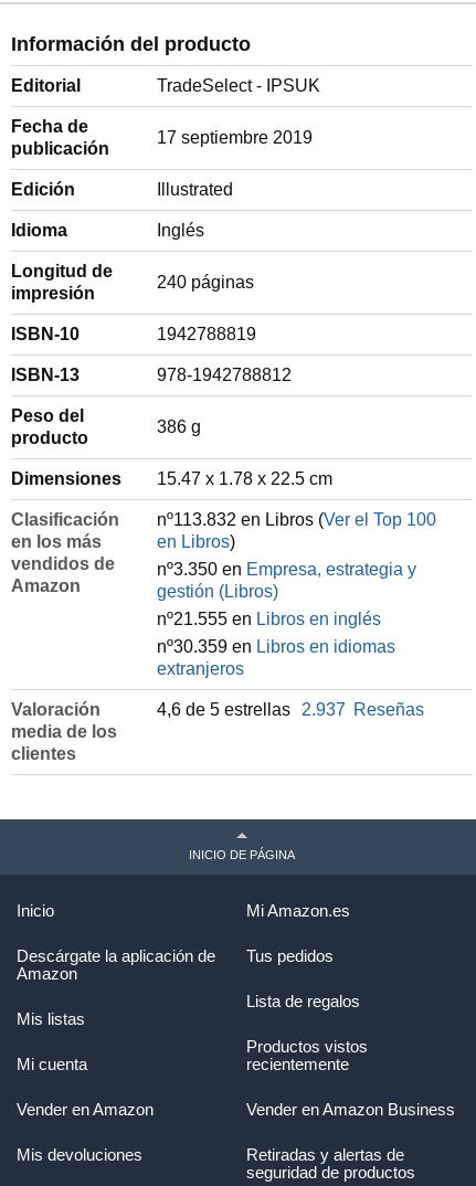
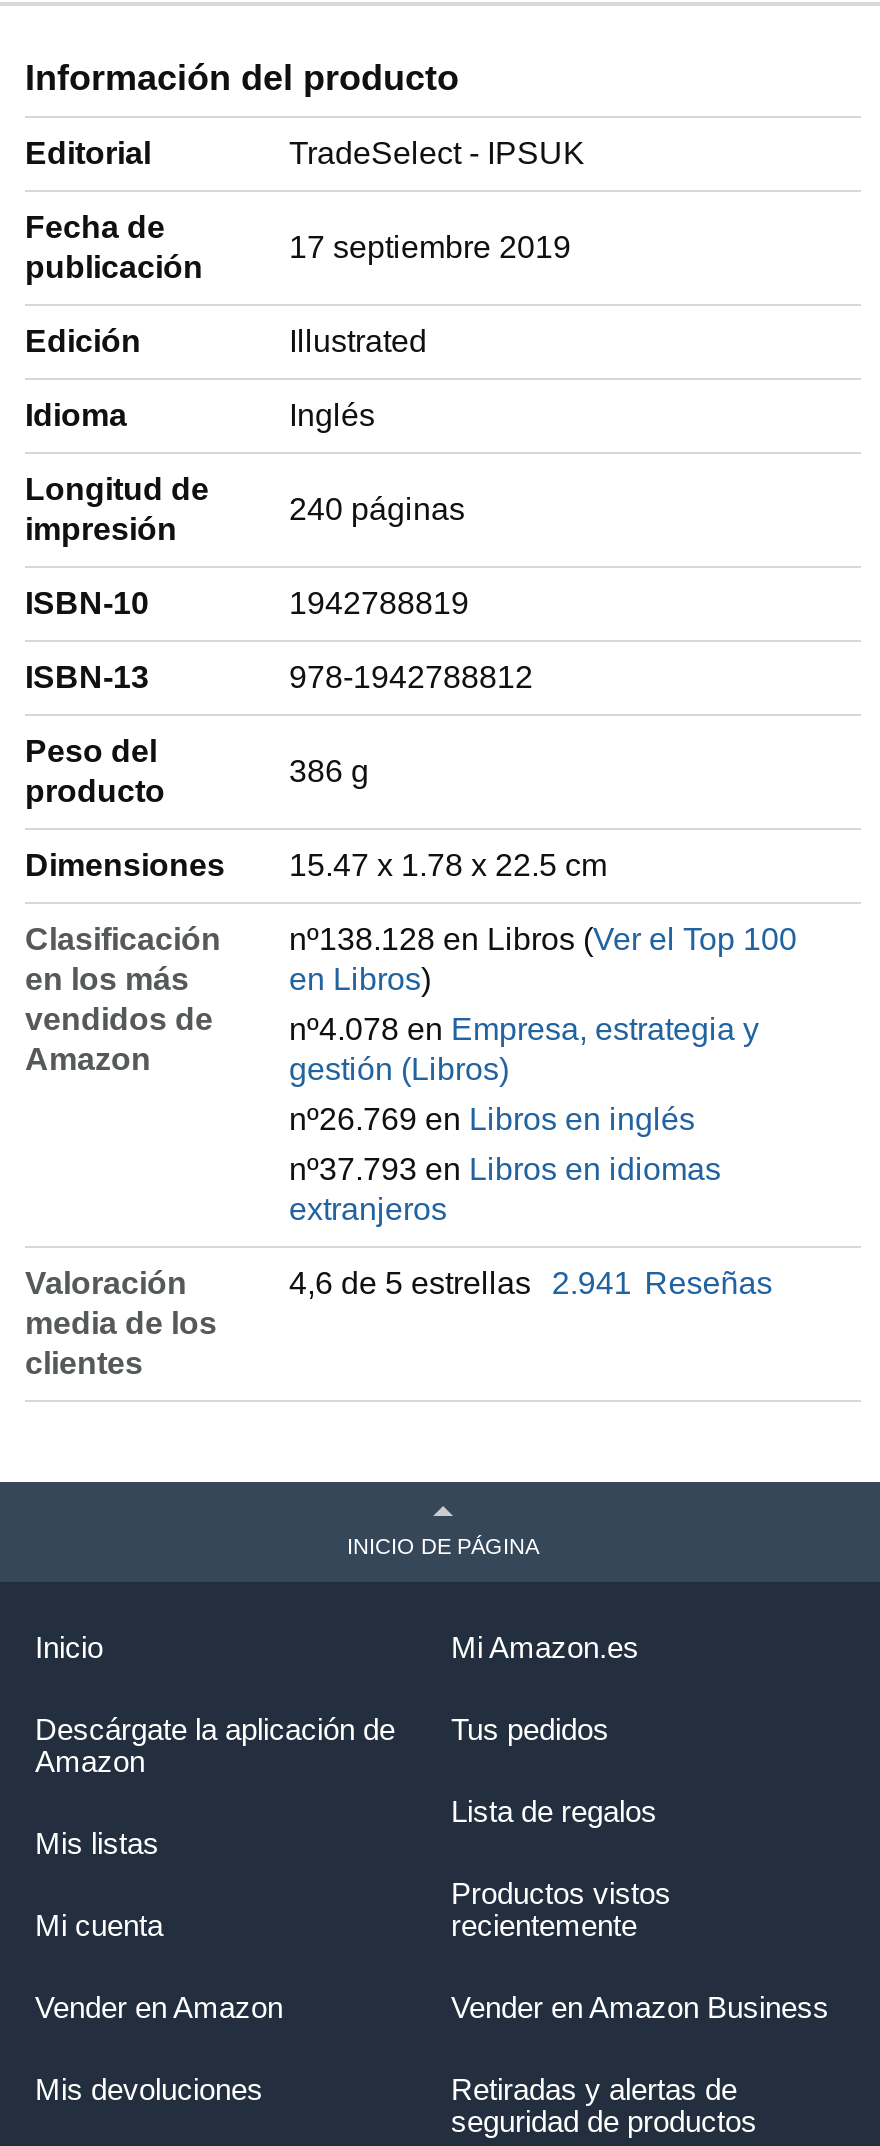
- nº113.832 en Libros (Ver el Top 100
+ nº138.128 en Libros (Ver el Top 100

- nº3.350 en Empresa, estrategia y
+ nº4.078 en Empresa, estrategia y

- nº21.555 en Libros en inglés
+ nº26.769 en Libros en inglés

- nº30.359 en Libros en idiomas
+ nº37.793 en Libros en idiomas

- 4,6 de 5 estrellas 2.937 Reseñas
+ 4,6 de 5 estrellas 2.941 Reseñas
